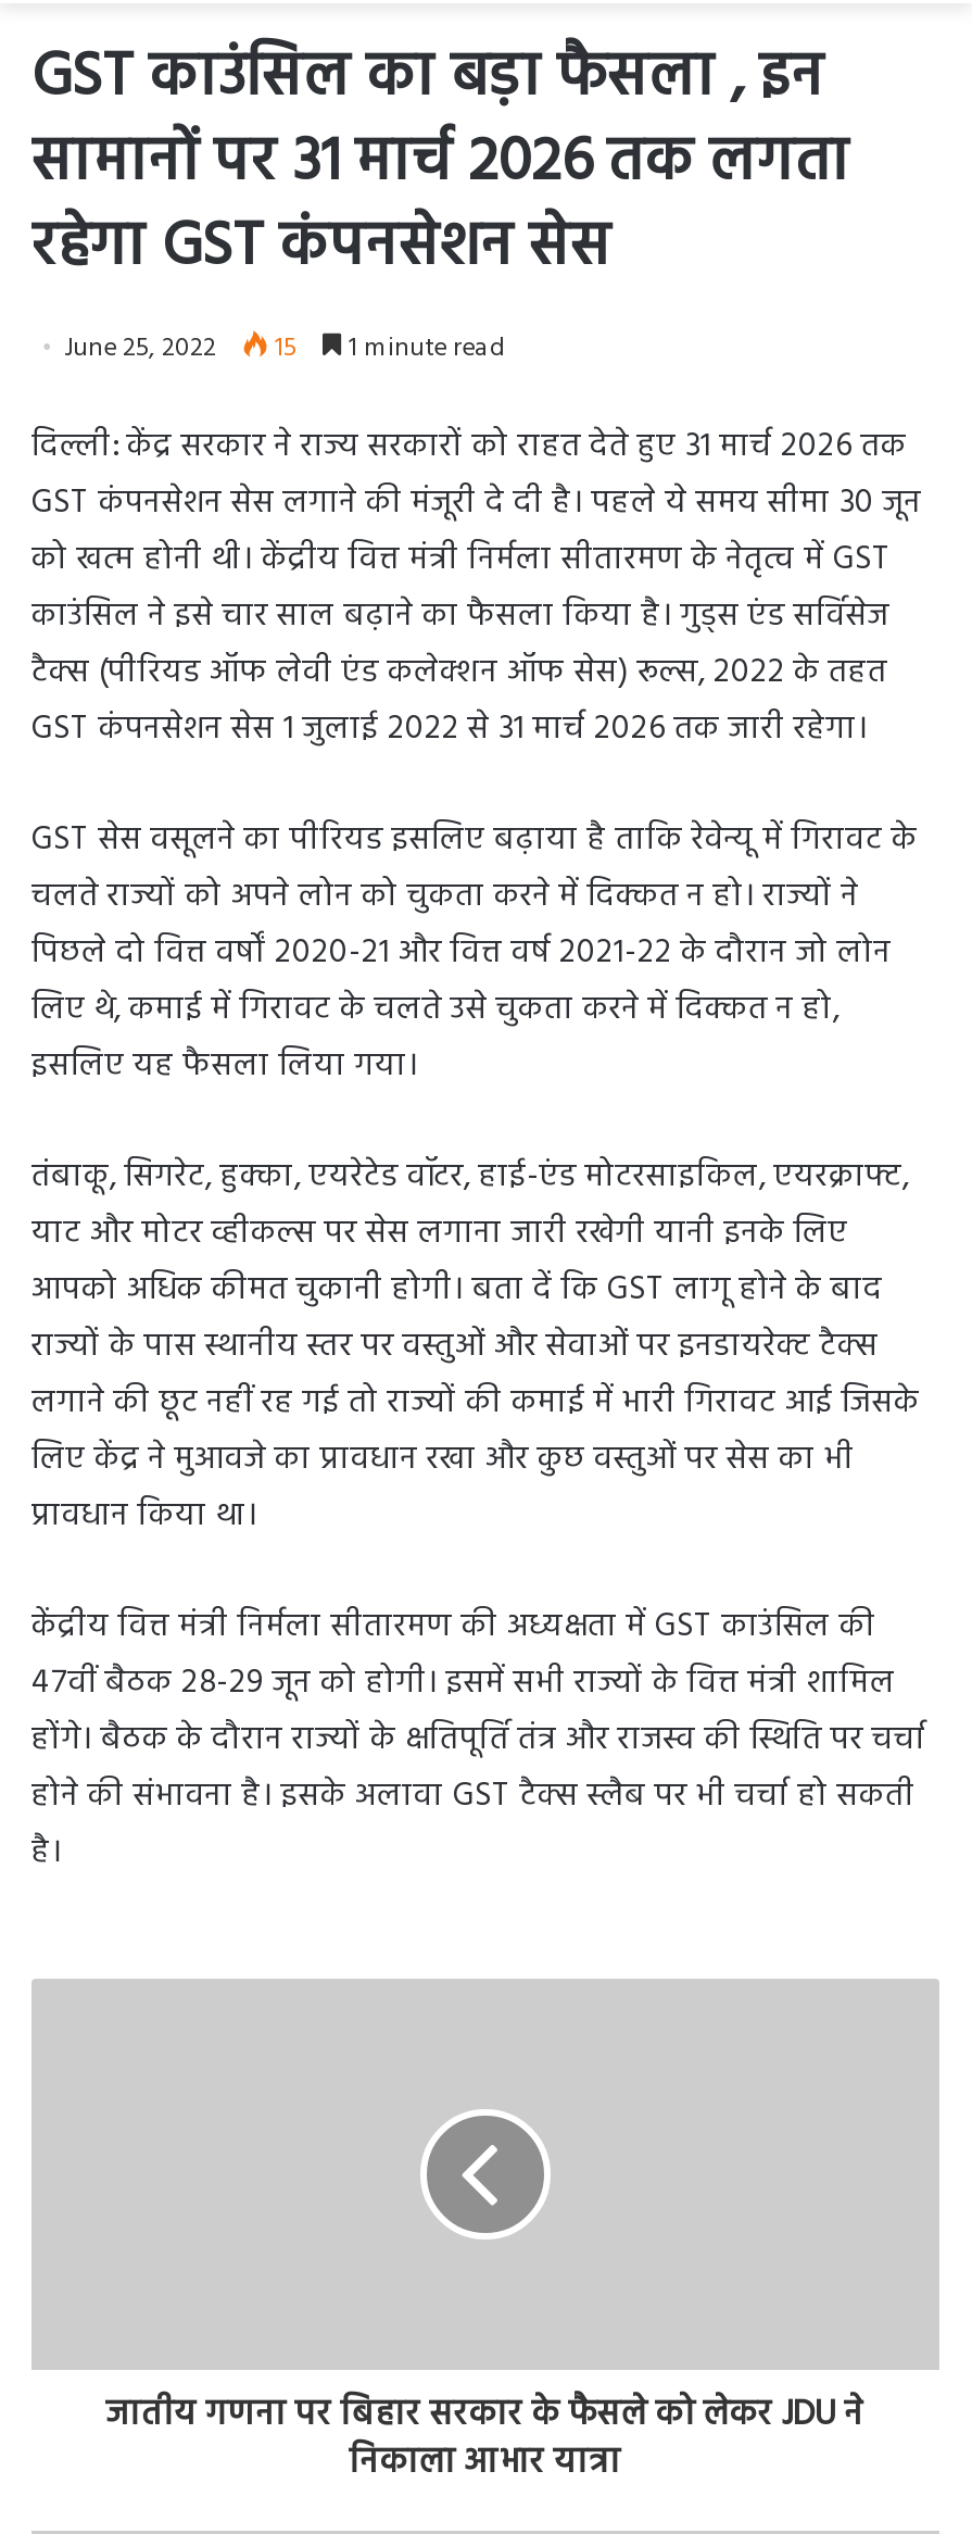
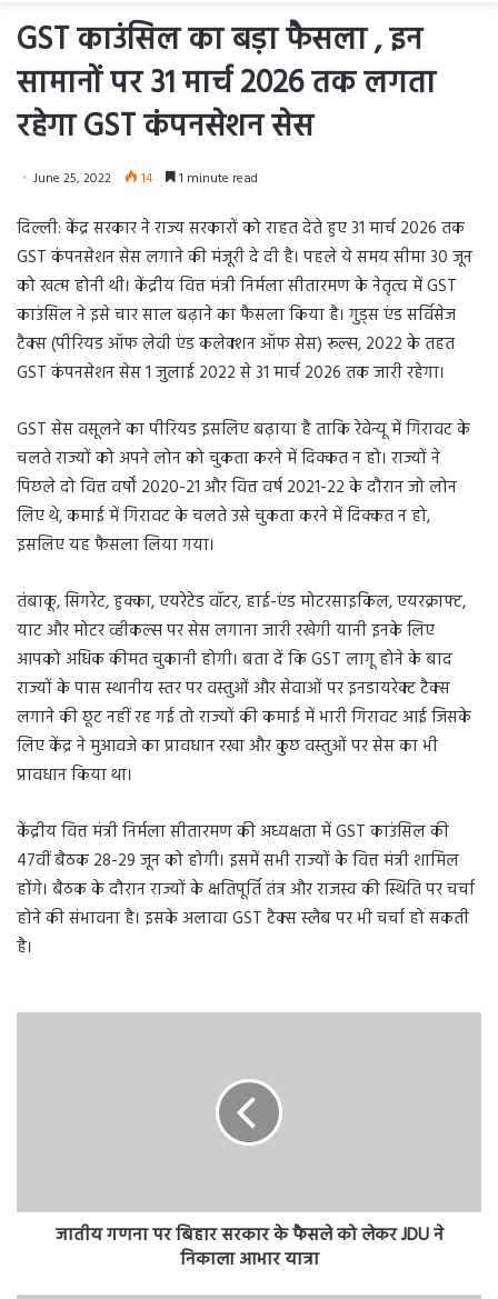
- June 25, 2022 15 1 minute read
+ June 25, 2022 14 1 minute read
